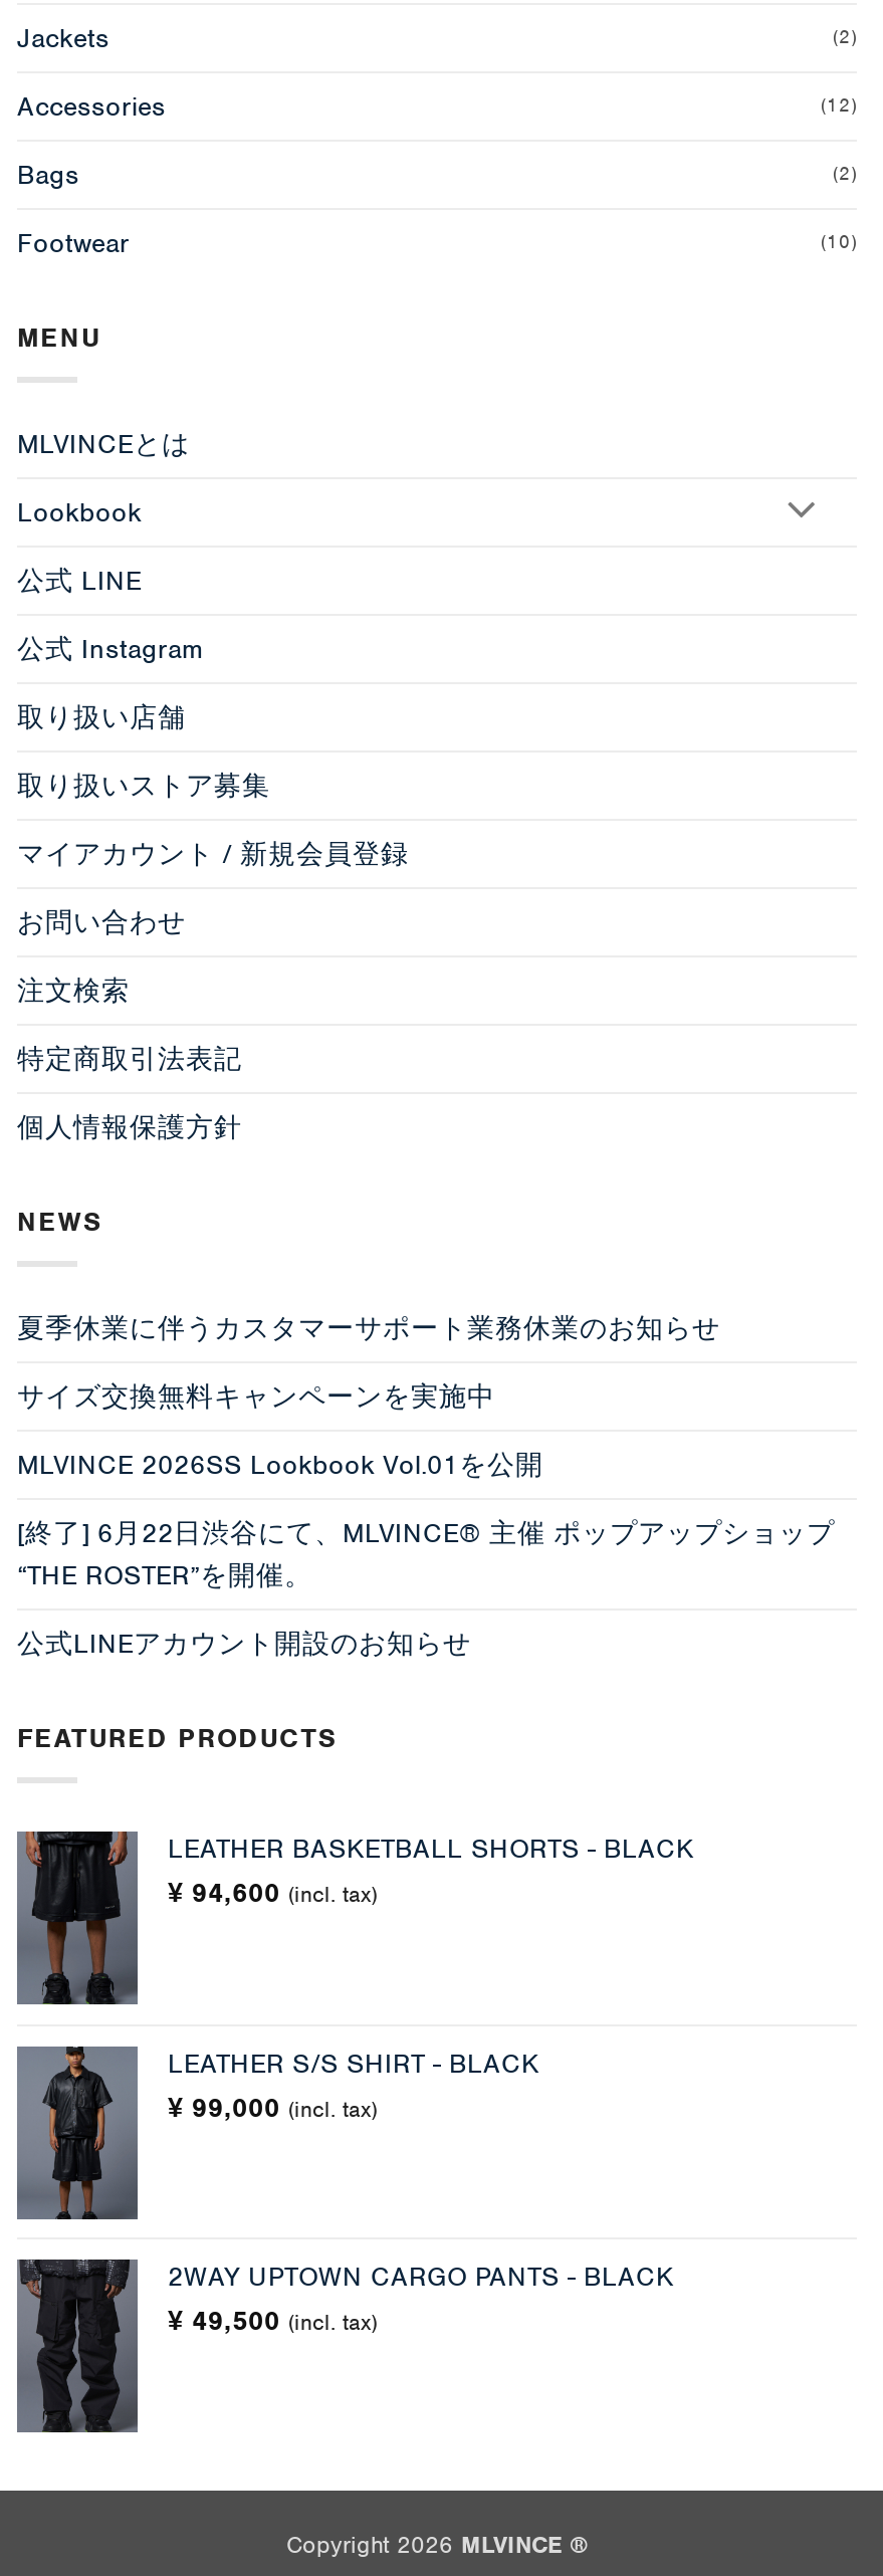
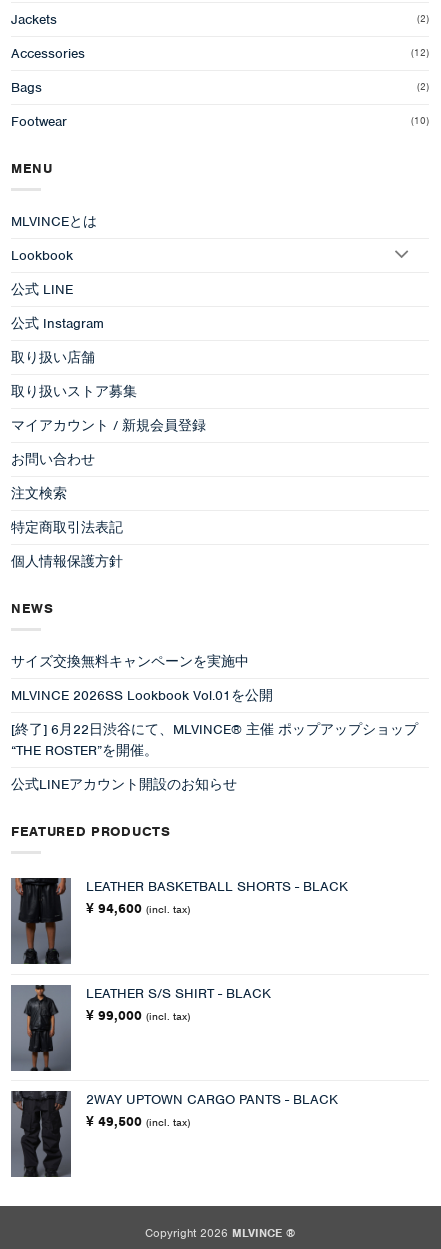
- 夏季休業に伴うカスタマーサポート業務休業のお知らせ
